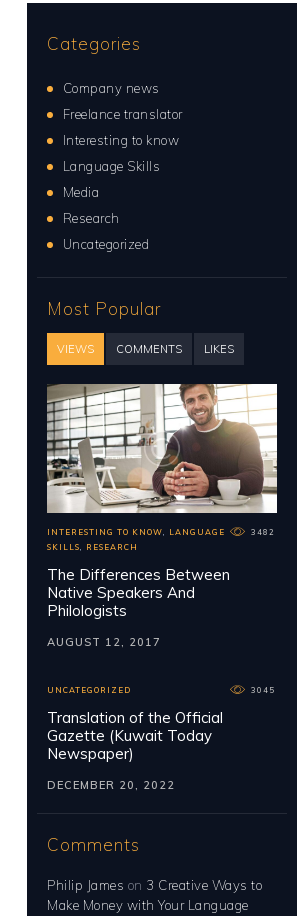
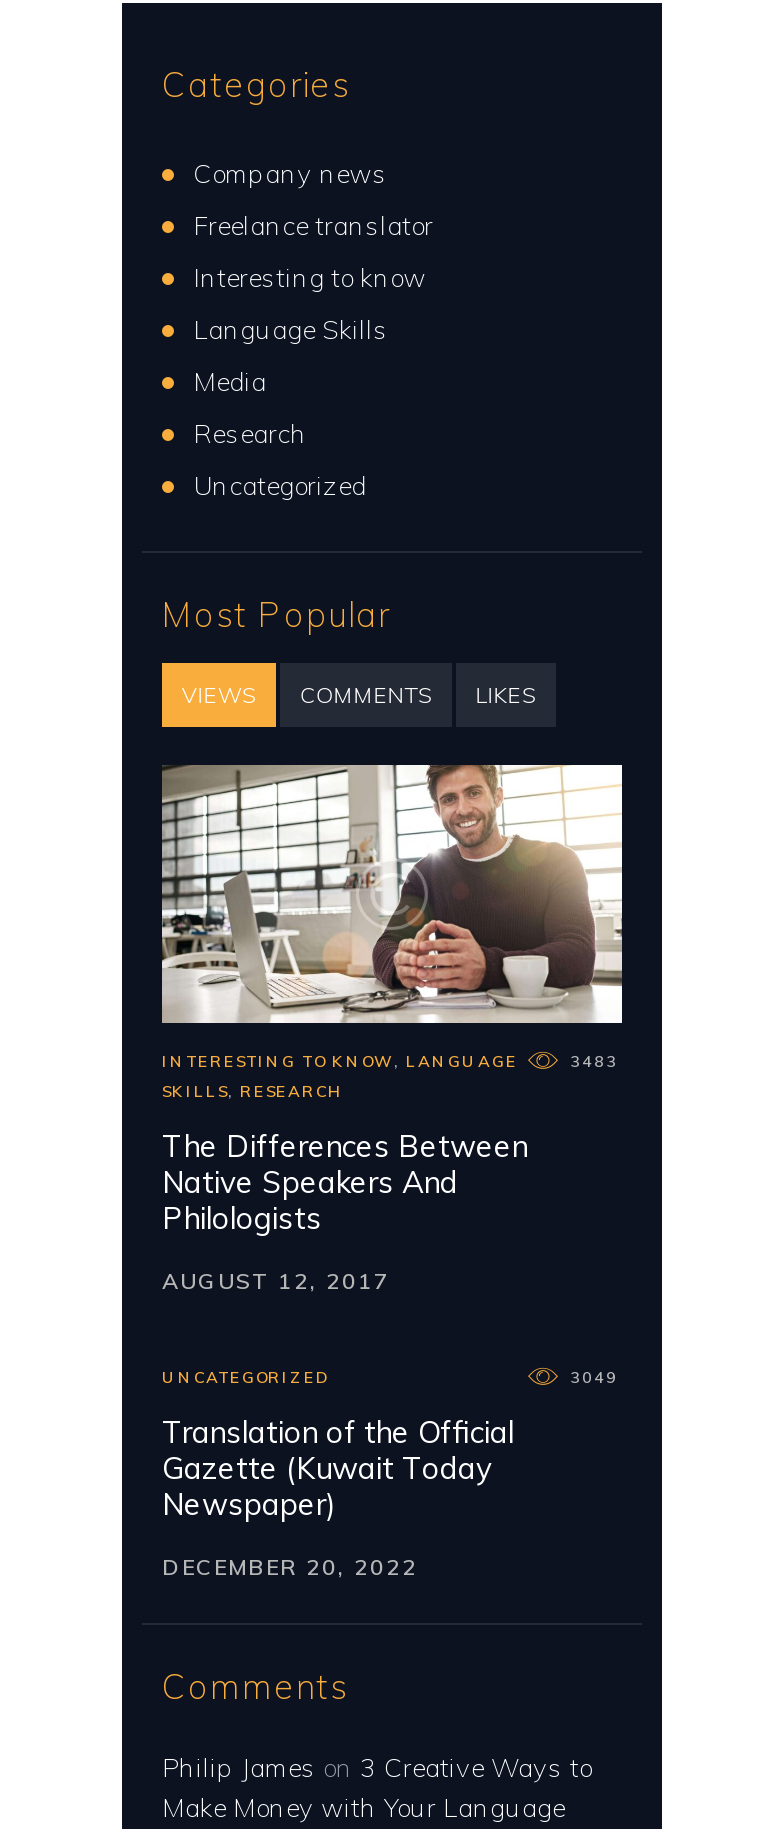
- 3482
+ 3483

- 3045
+ 3049
